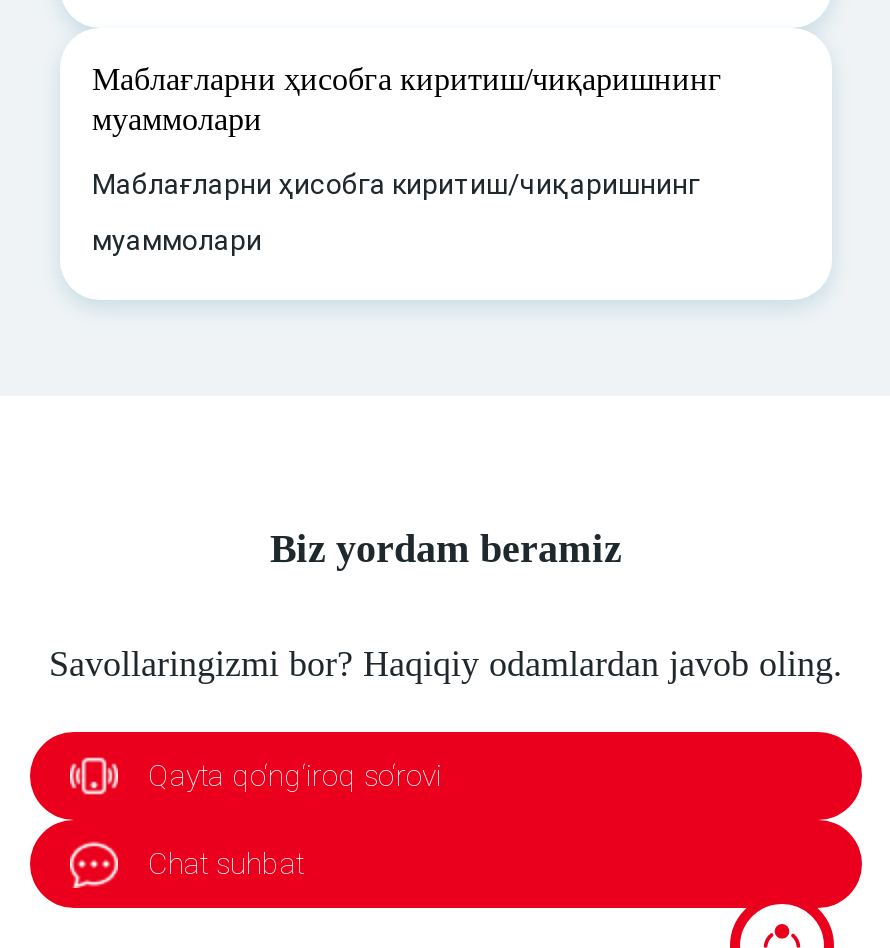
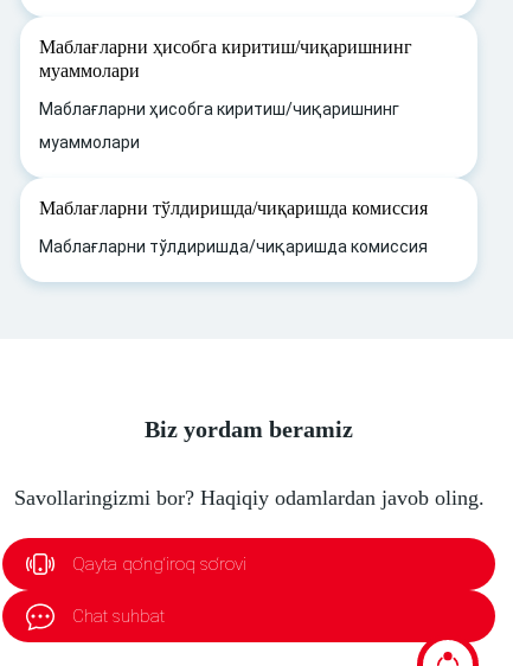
+ Маблағларни тўлдиришда/чиқаришда комиссия
+ Маблағларни тўлдиришда/чиқаришда комиссия
